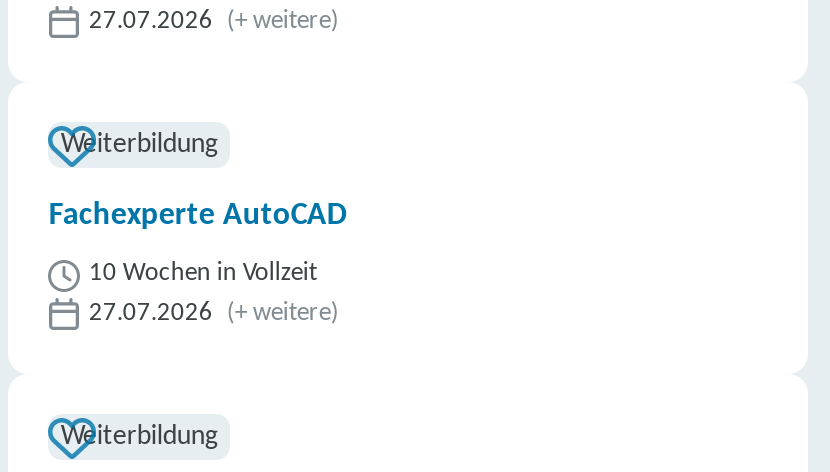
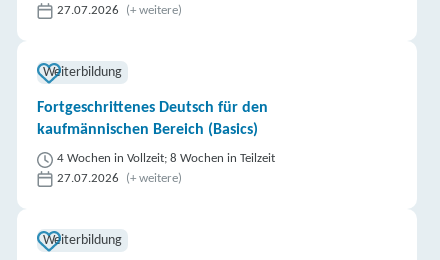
- Fachexperte AutoCAD
+ Fortgeschrittenes Deutsch für den
+ kaufmännischen Bereich (Basics)

- 10 Wochen in Vollzeit
+ 4 Wochen in Vollzeit; 8 Wochen in Teilzeit
